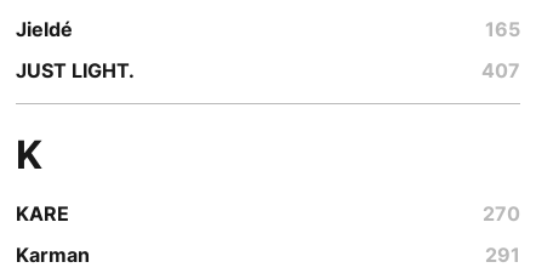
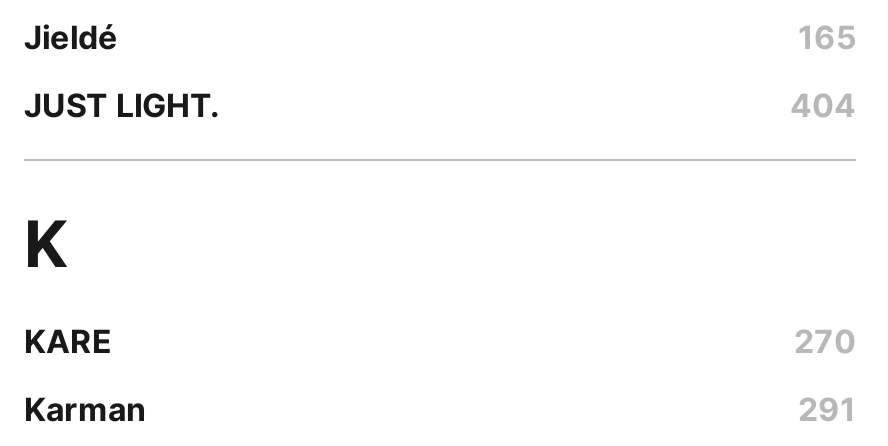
- 407
+ 404
